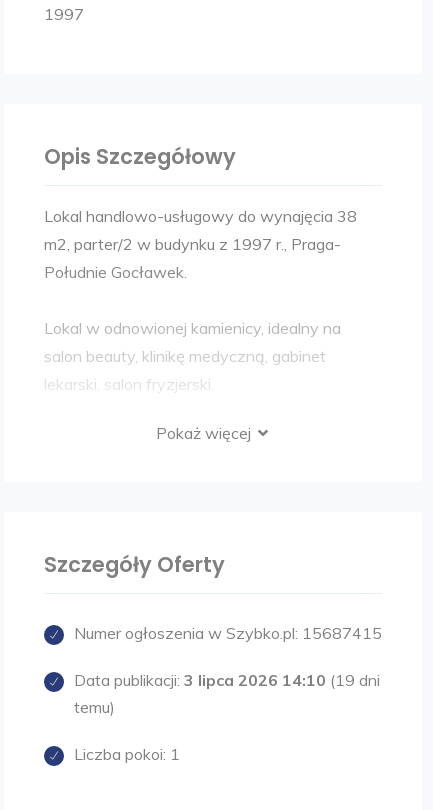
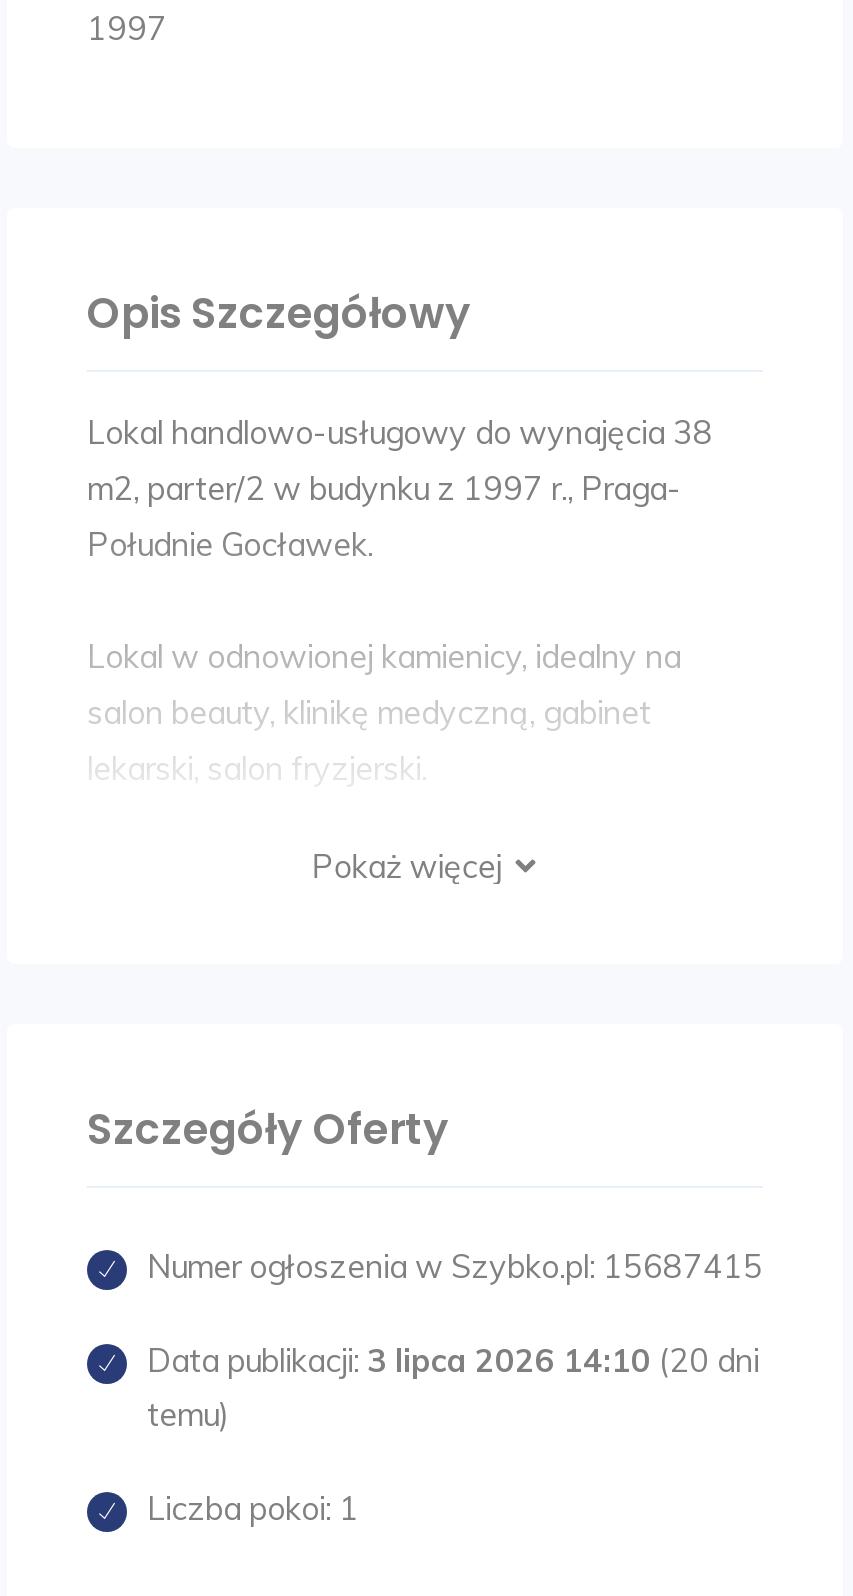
- Data publikacji: 3 lipca 2026 14:10 (19 dni
+ Data publikacji: 3 lipca 2026 14:10 (20 dni
